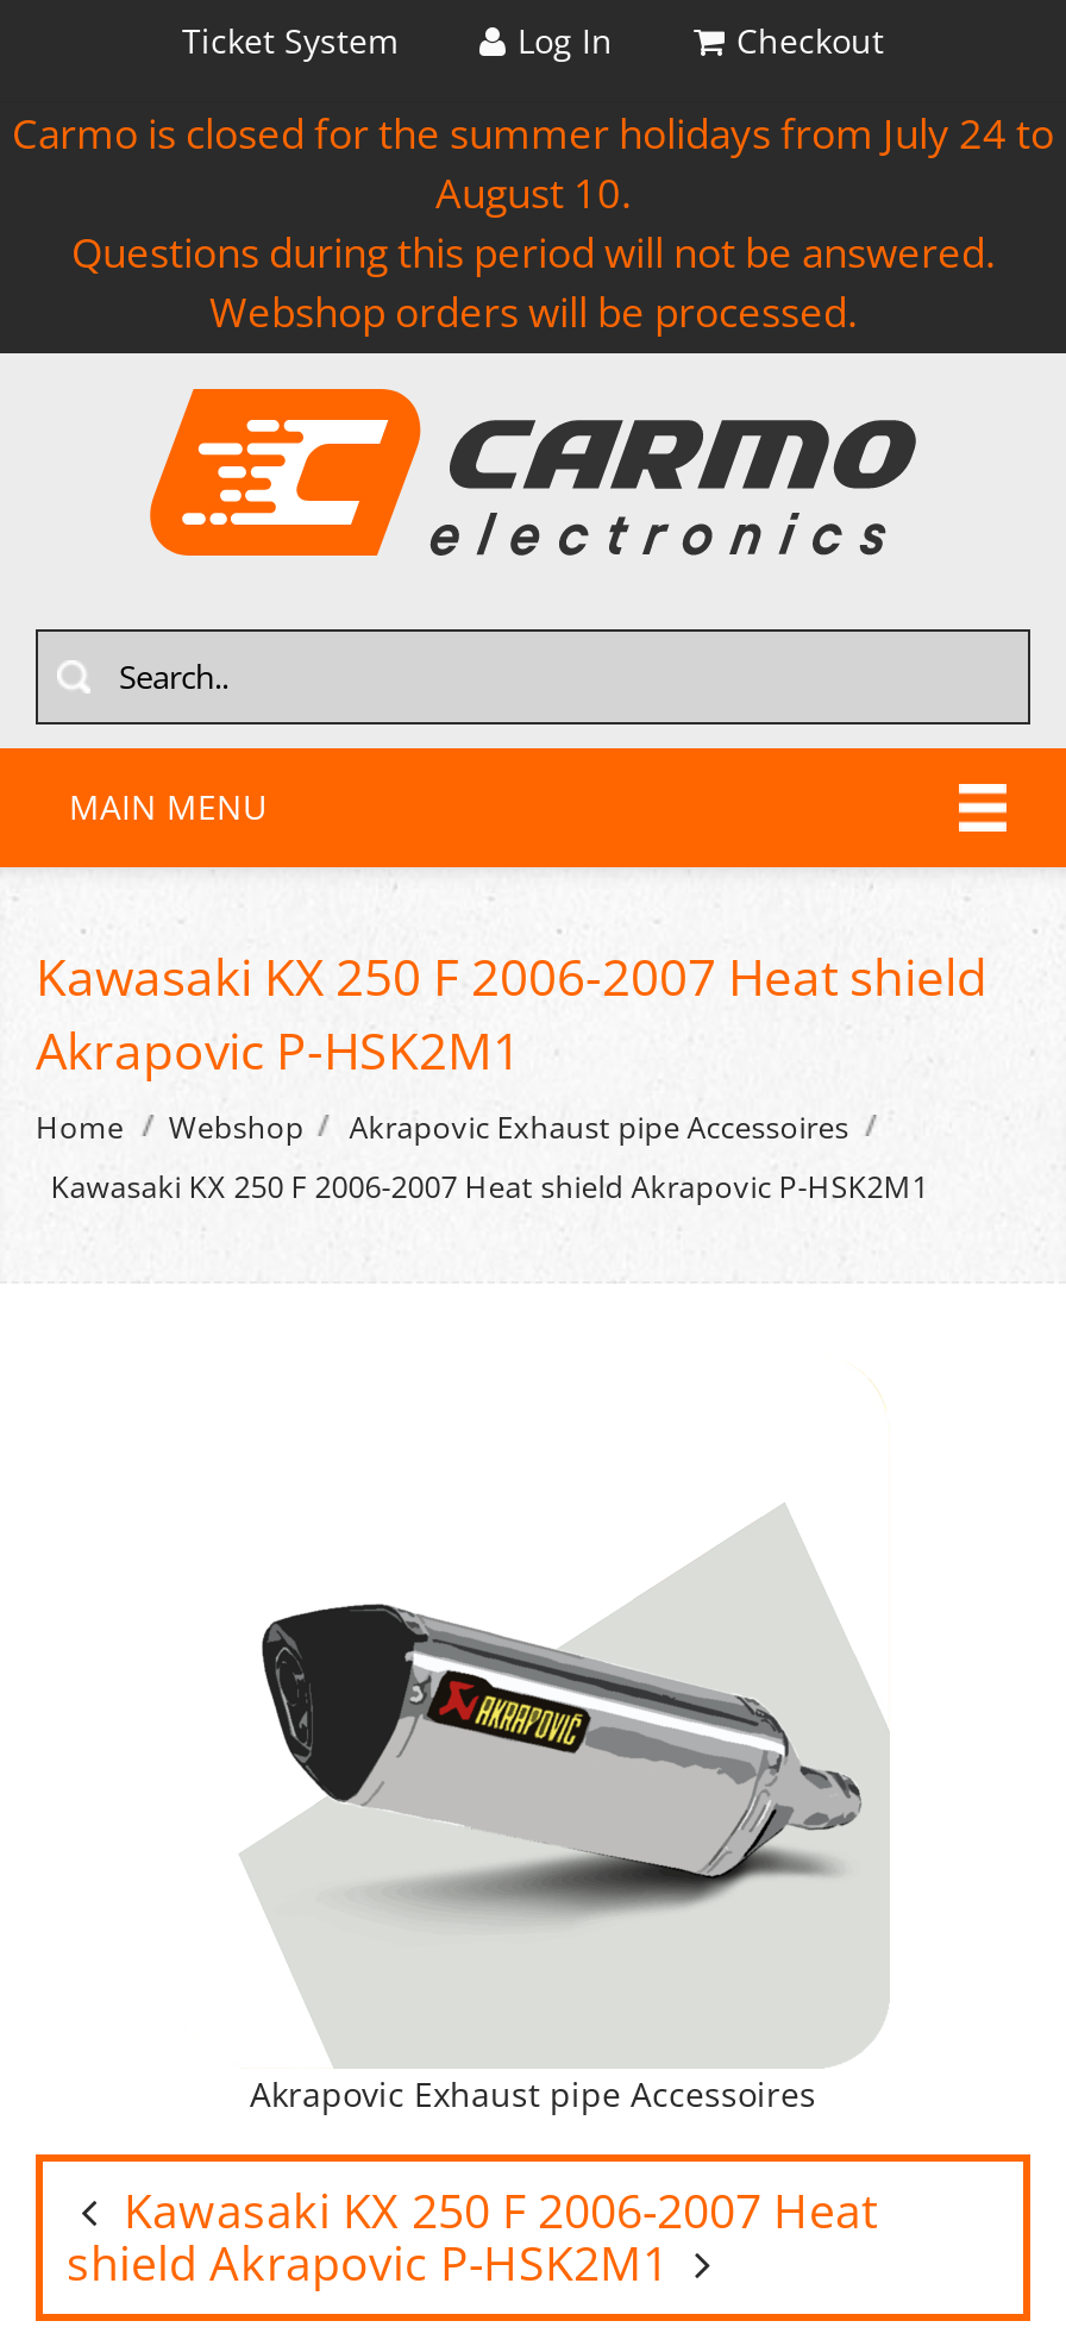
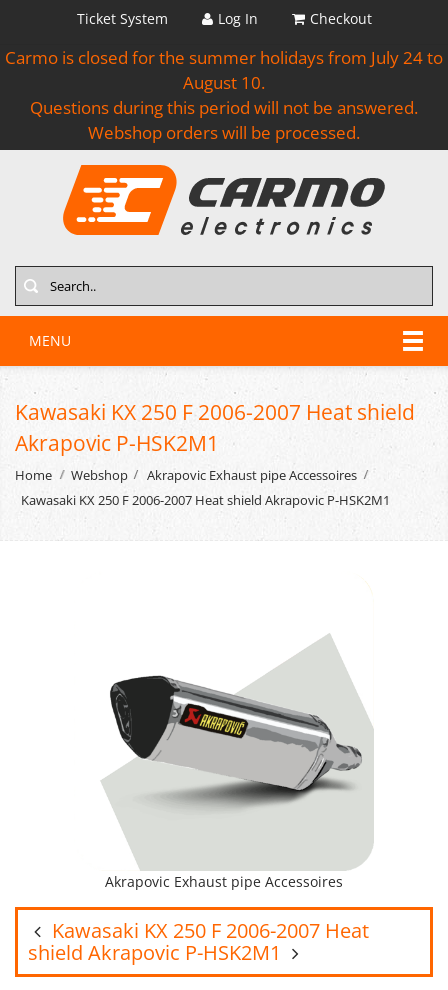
- MAIN MENU
+ MENU
